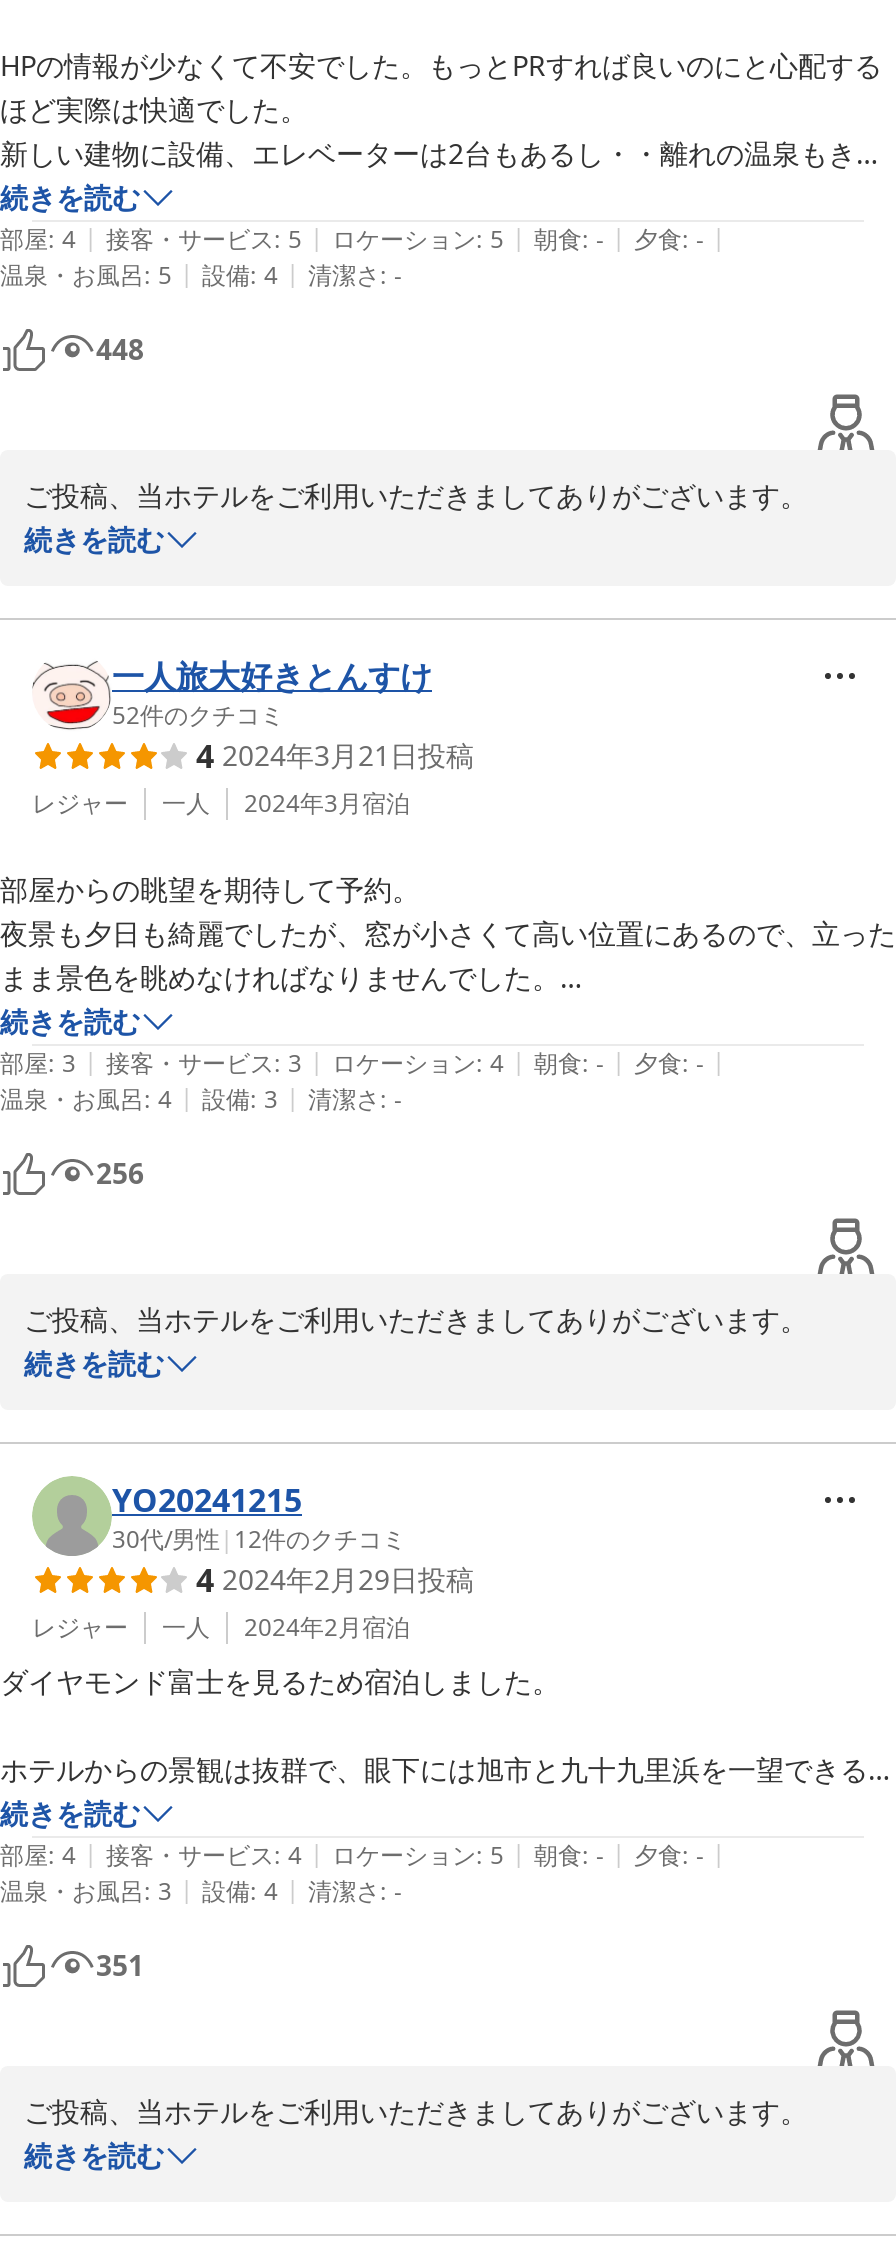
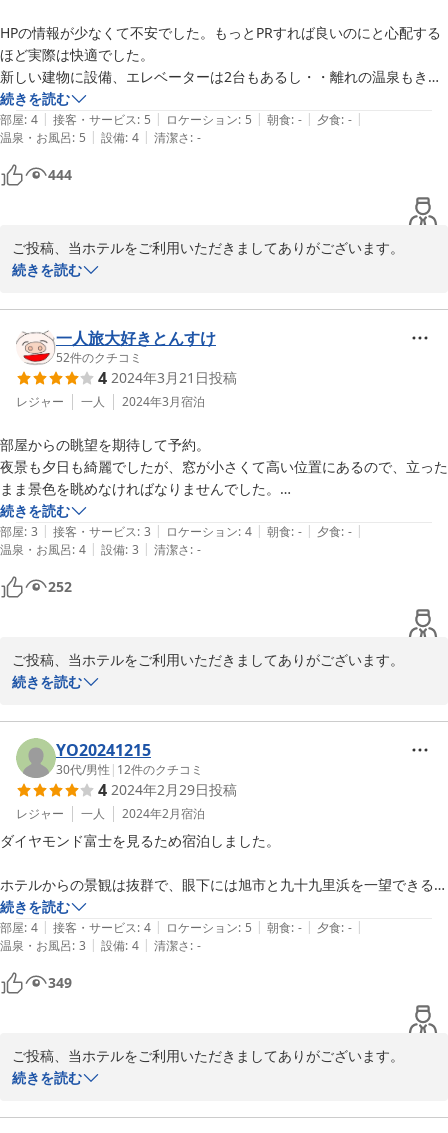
- 448
+ 444

- 256
+ 252

- 351
+ 349
